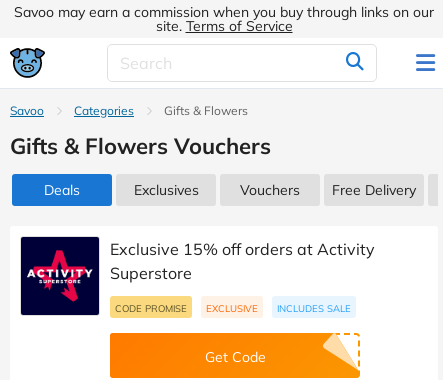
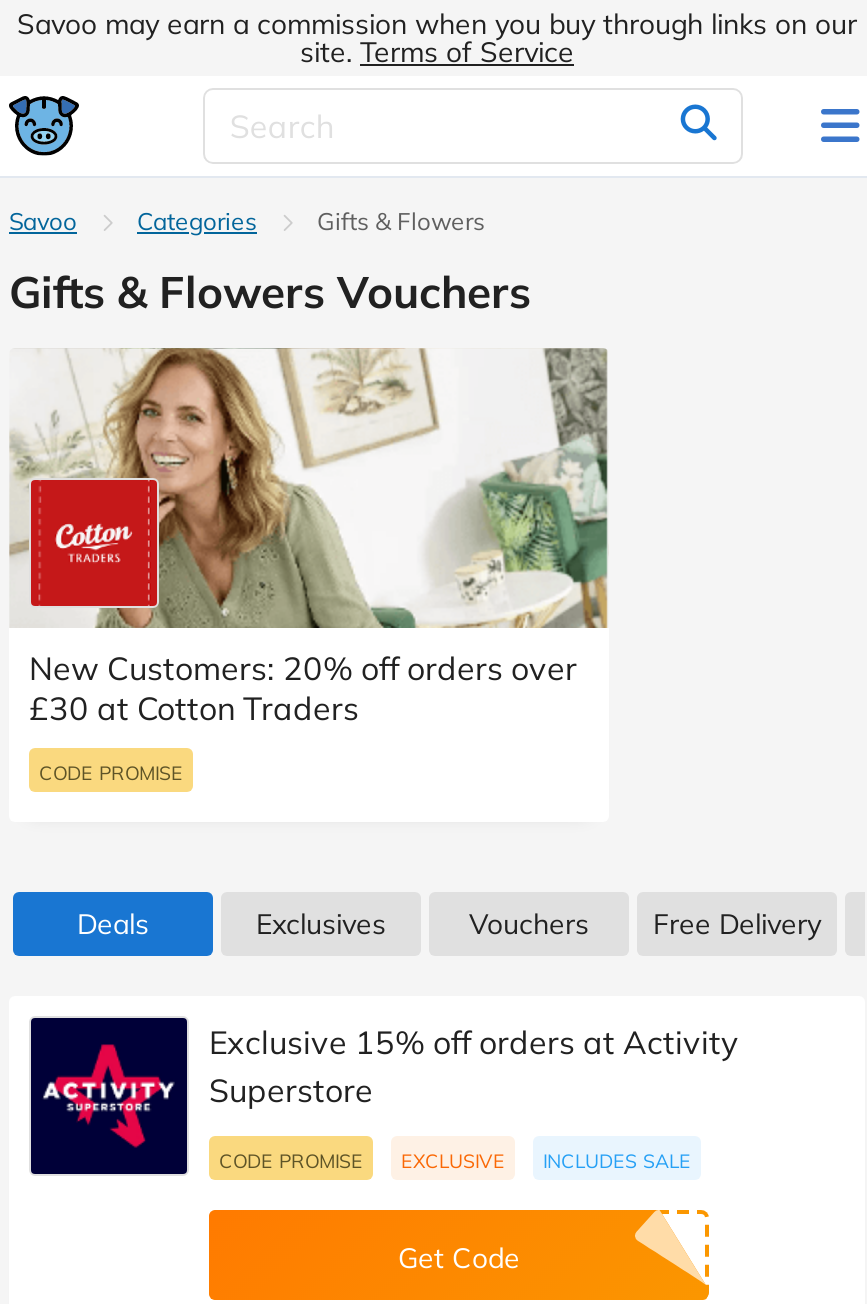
+ [image]
+ New Customers: 20% off orders over
+ £30 at Cotton Traders
+ CODE PROMISE
